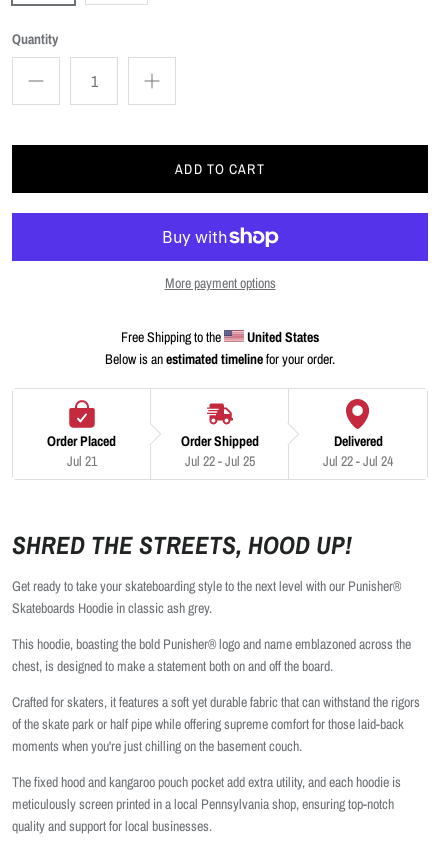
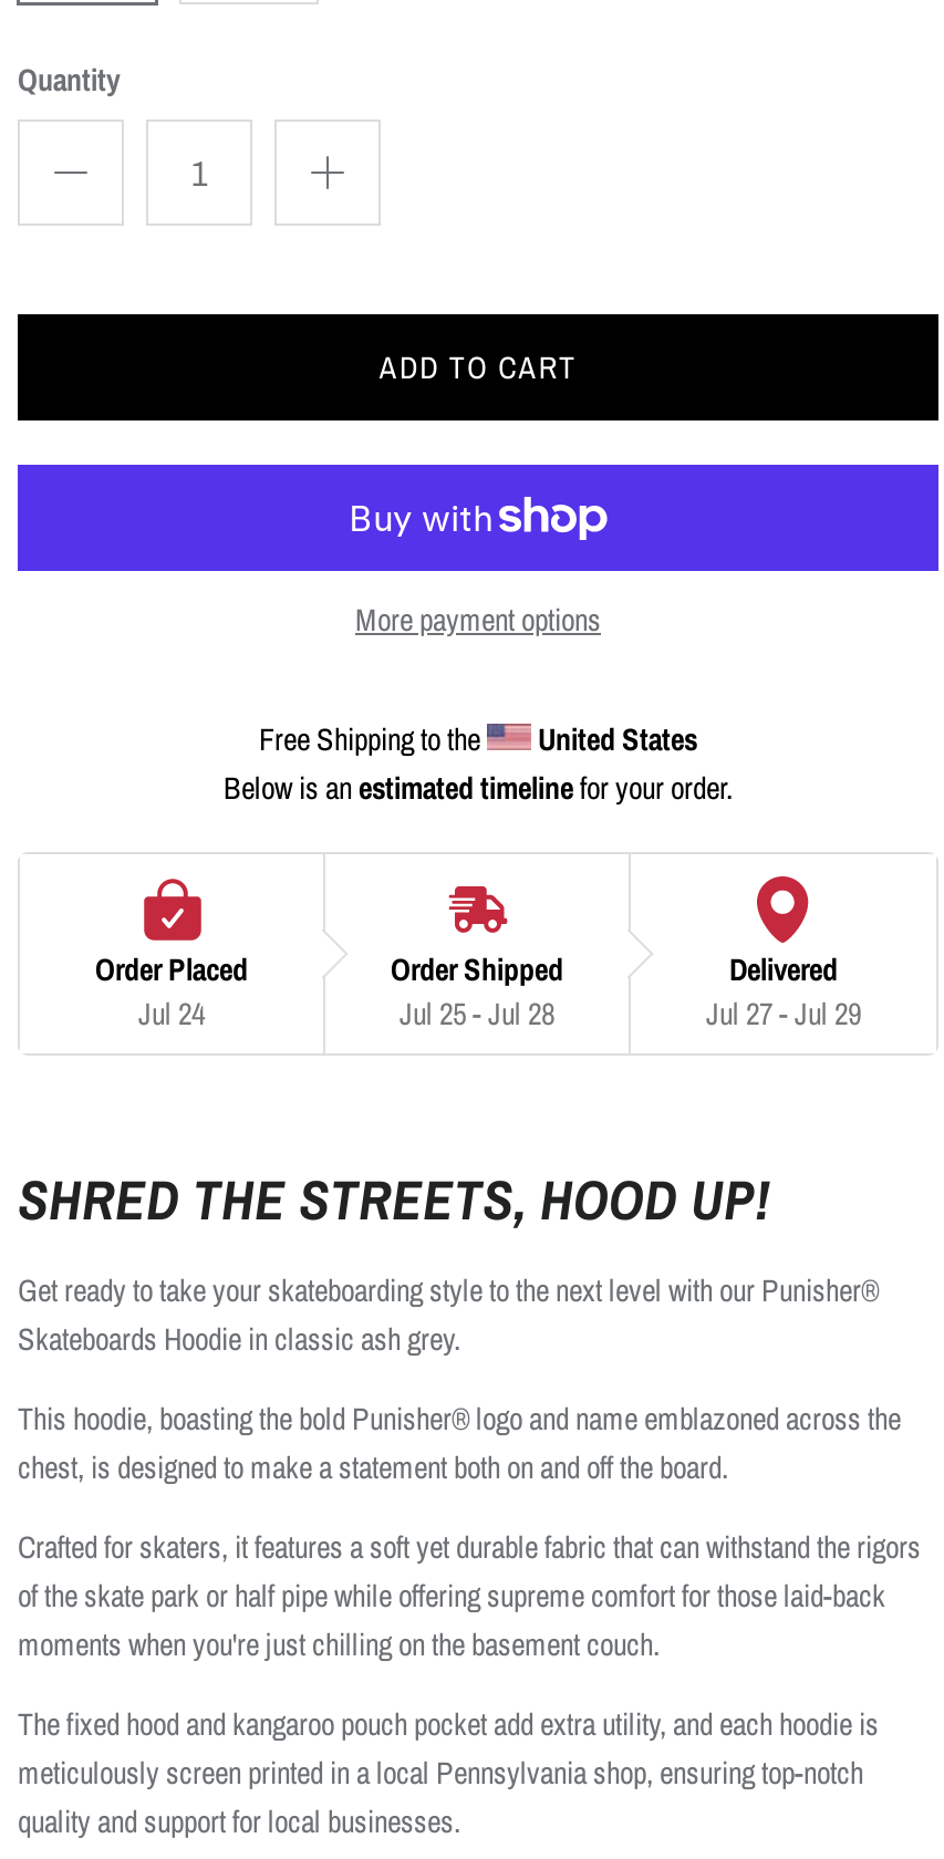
- Jul 21
+ Jul 24

- Jul 22 - Jul 25
+ Jul 25 - Jul 28

- Jul 22 - Jul 24
+ Jul 27 - Jul 29
